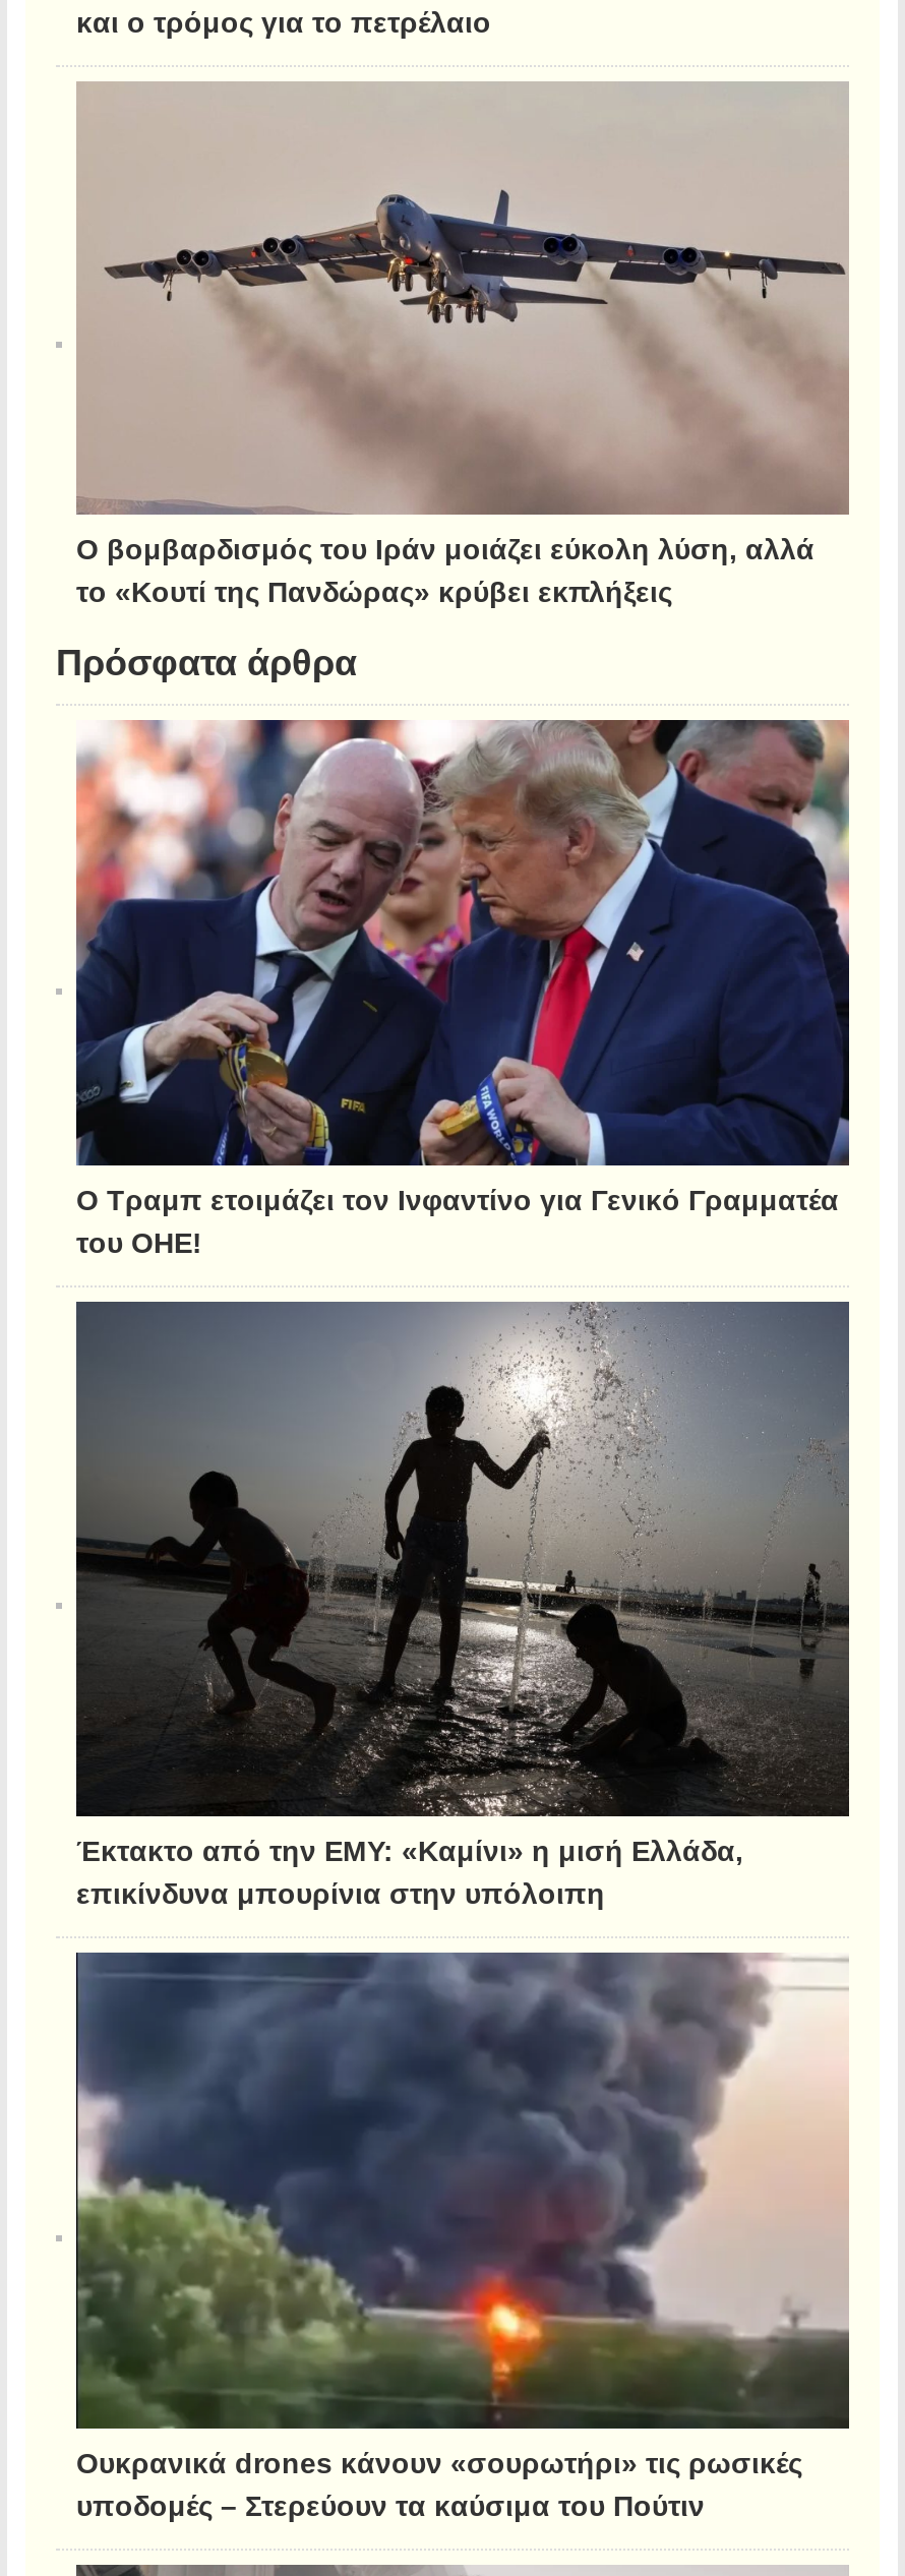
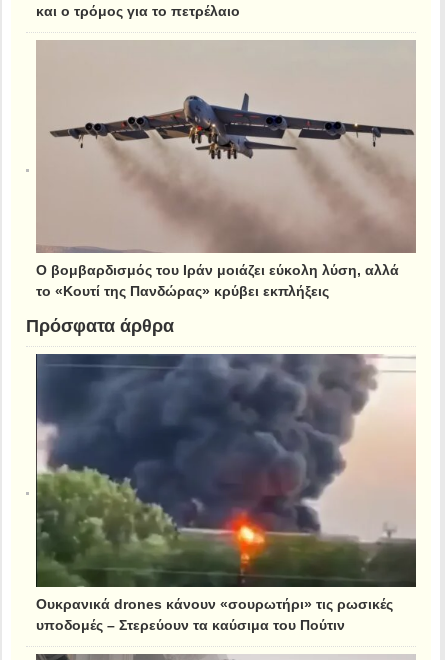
- [image]
- Ο Τραμπ ετοιμάζει τον Ινφαντίνο για Γενικό Γραμματέα
- του ΟΗΕ!

- [image]
- Έκτακτο από την ΕΜΥ: «Καμίνι» η μισή Ελλάδα,
- επικίνδυνα μπουρίνια στην υπόλοιπη
